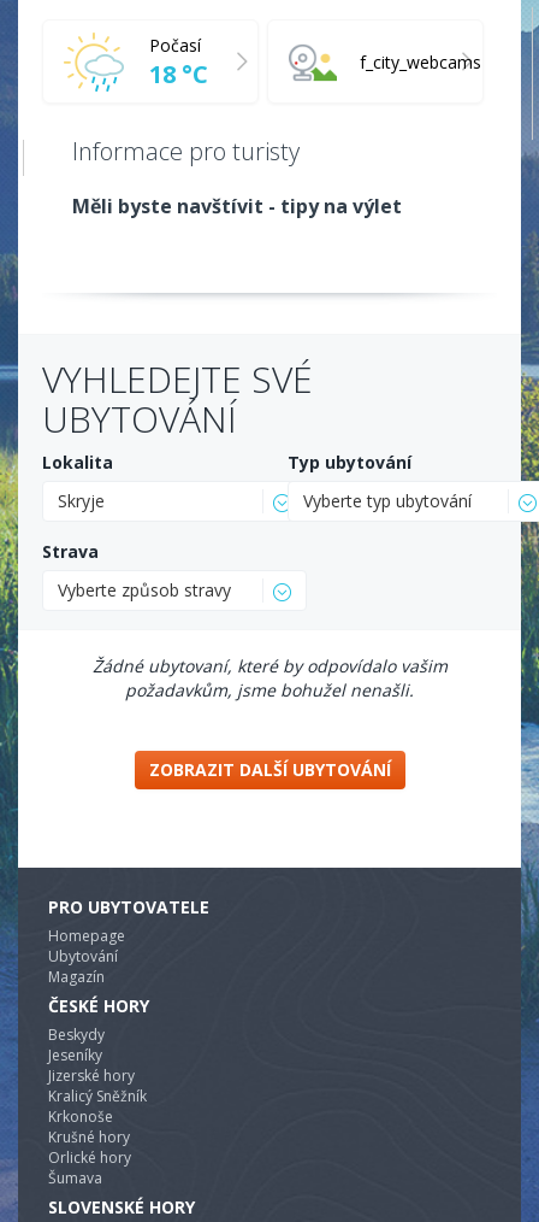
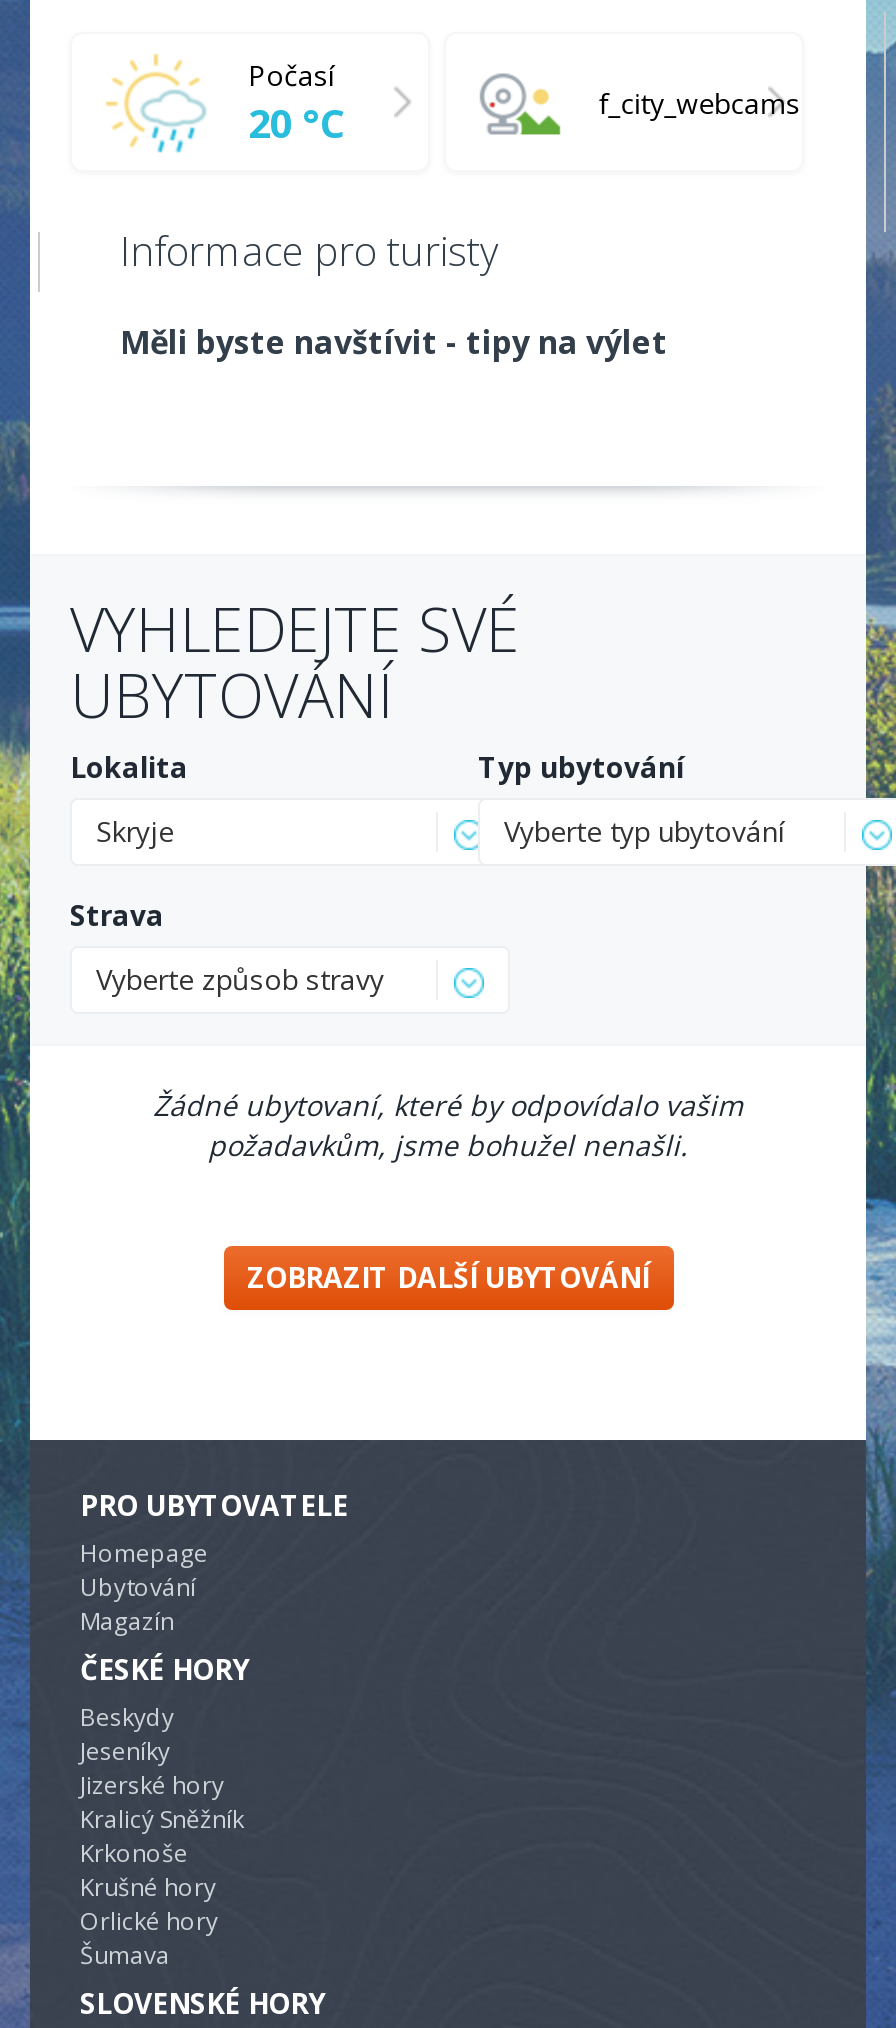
- 18 °C
+ 20 °C
